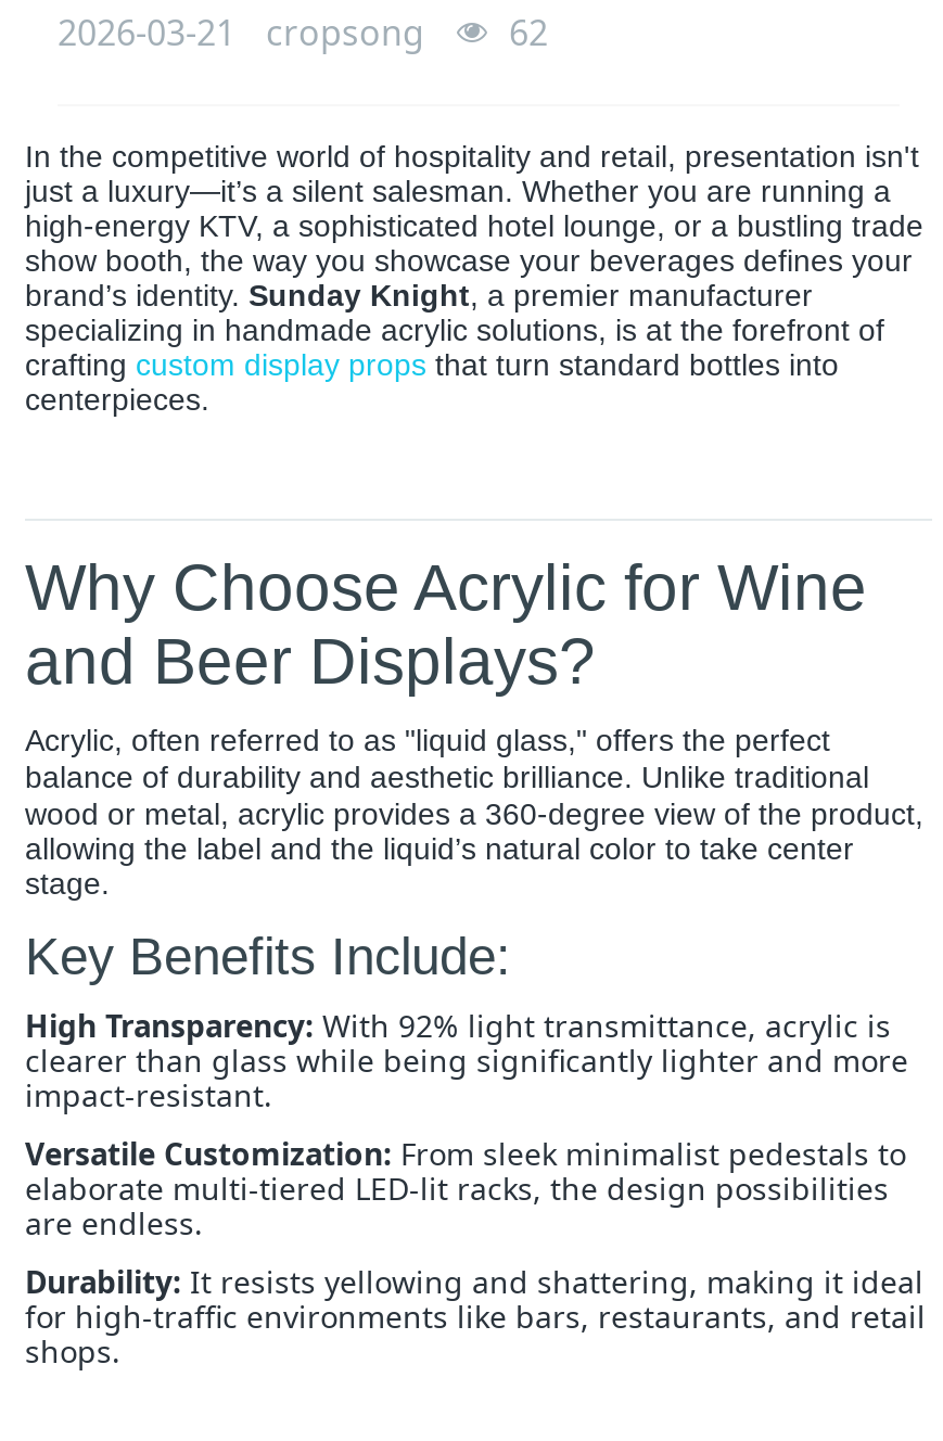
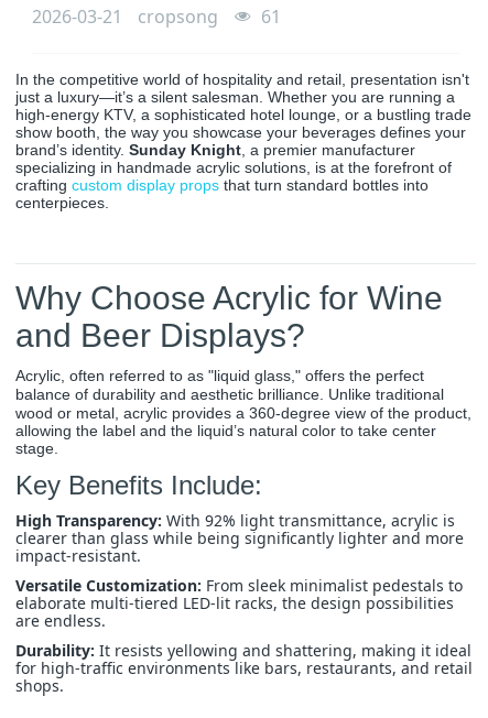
- 2026-03-21 cropsong 62
+ 2026-03-21 cropsong 61
